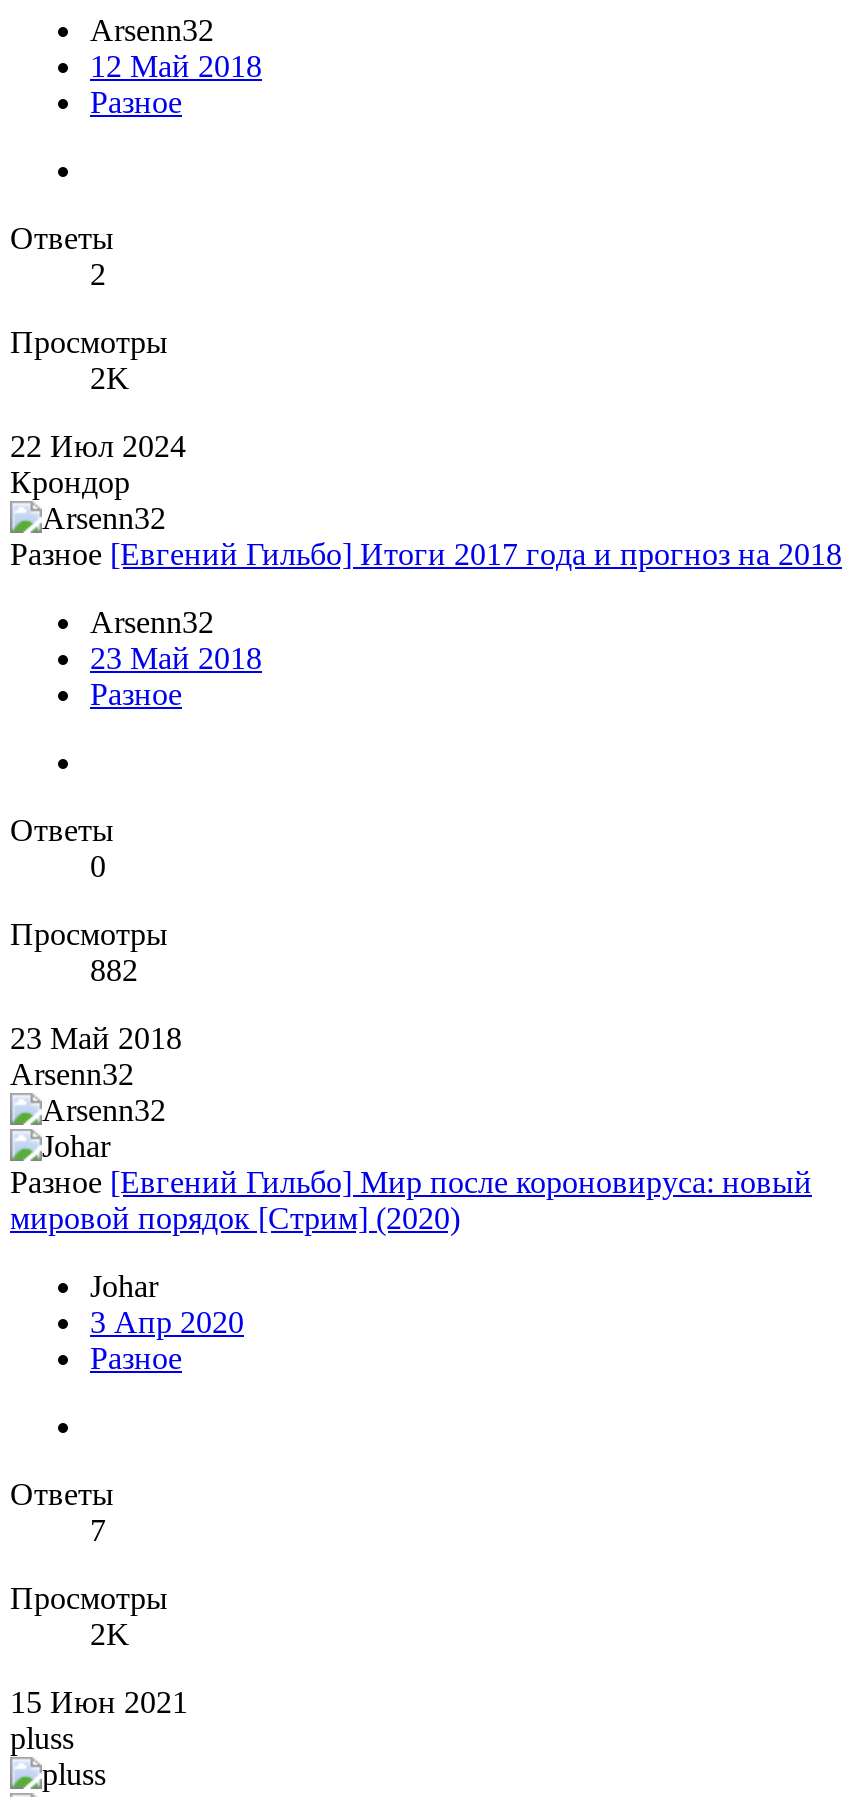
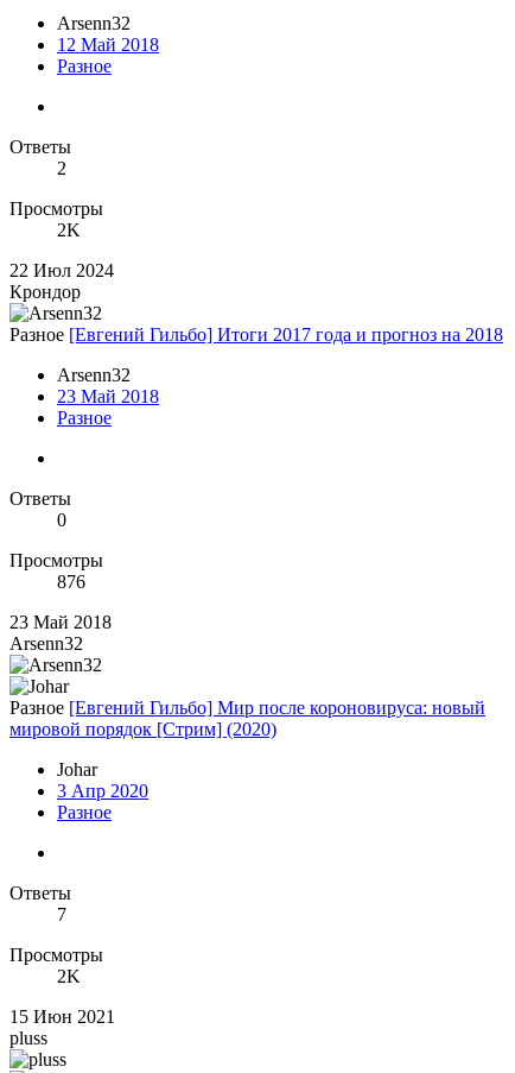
- 882
+ 876
